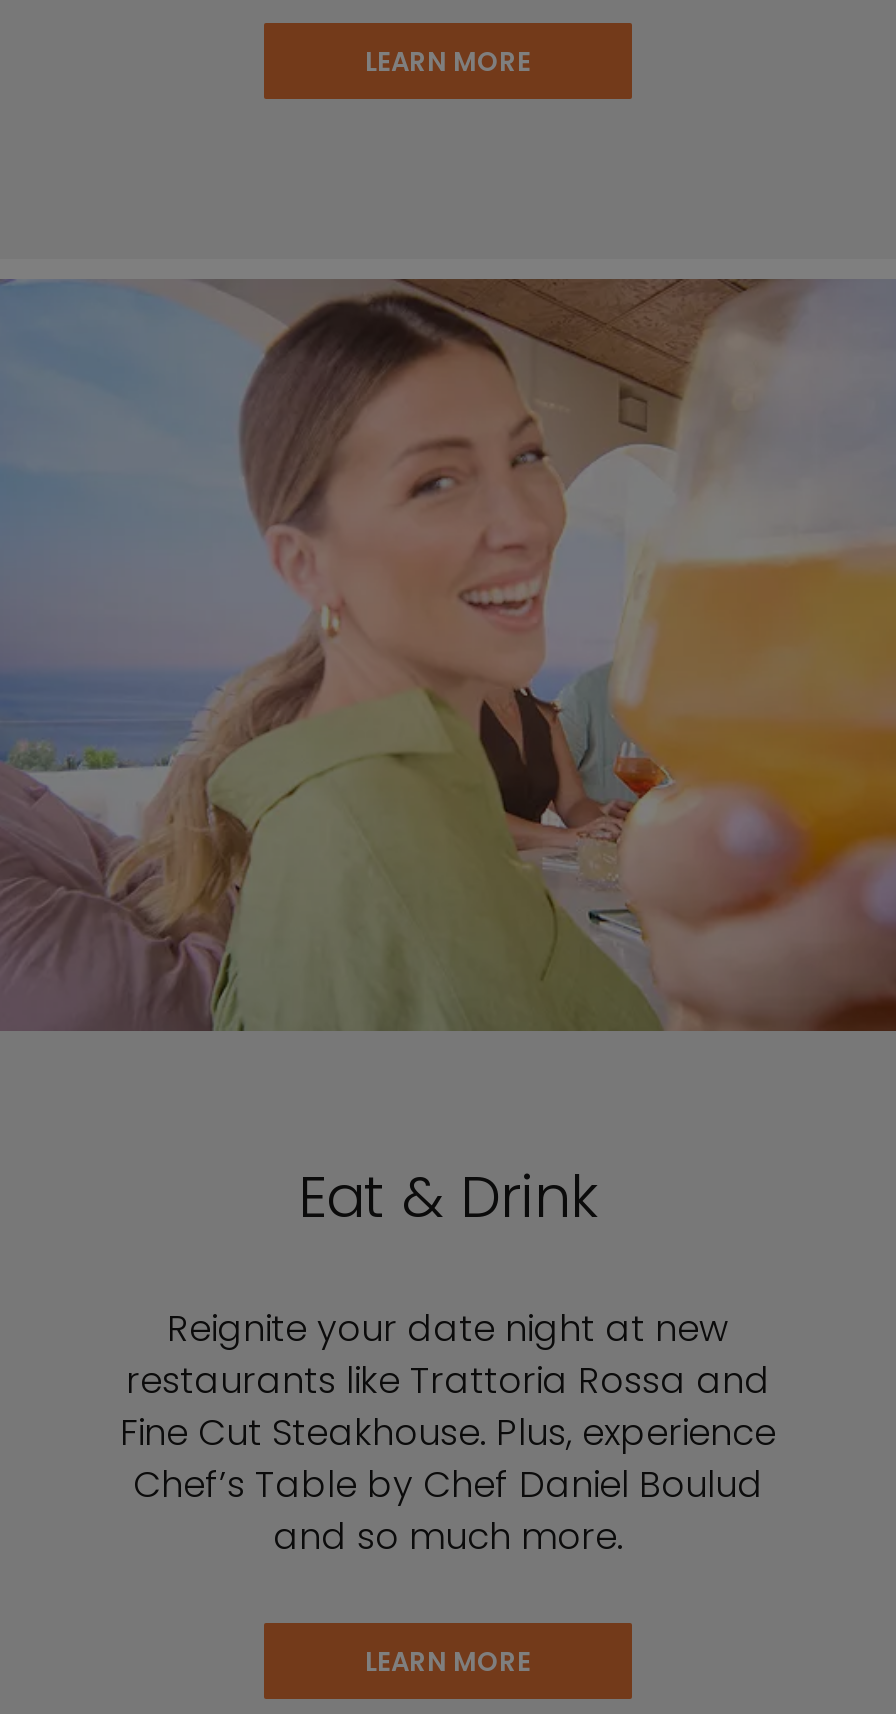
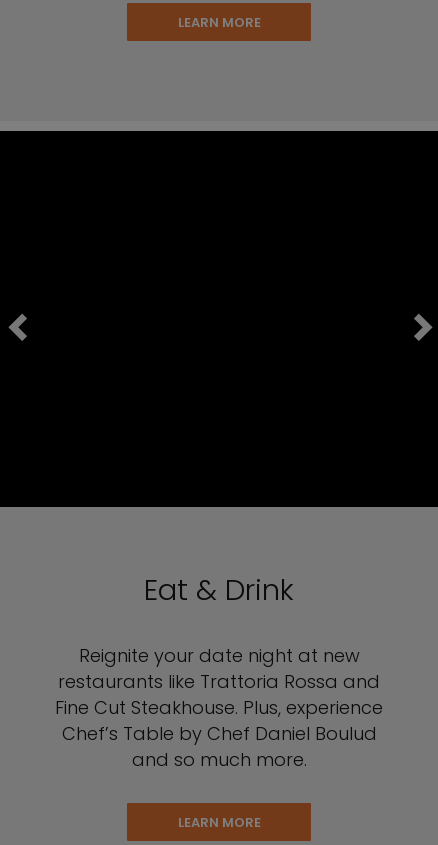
- [image]
